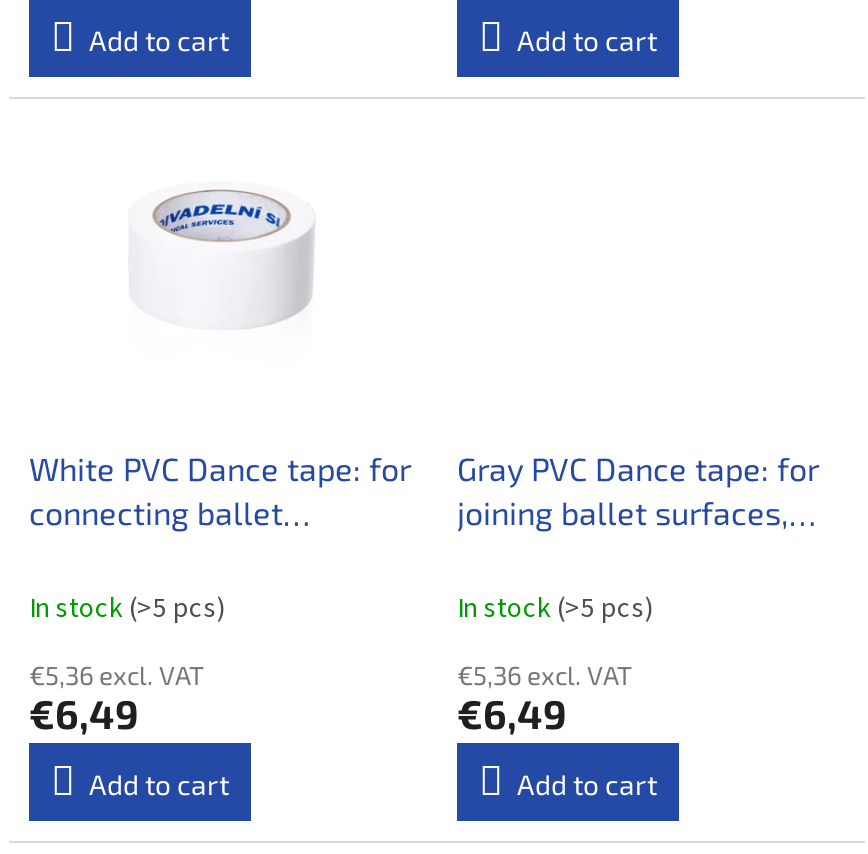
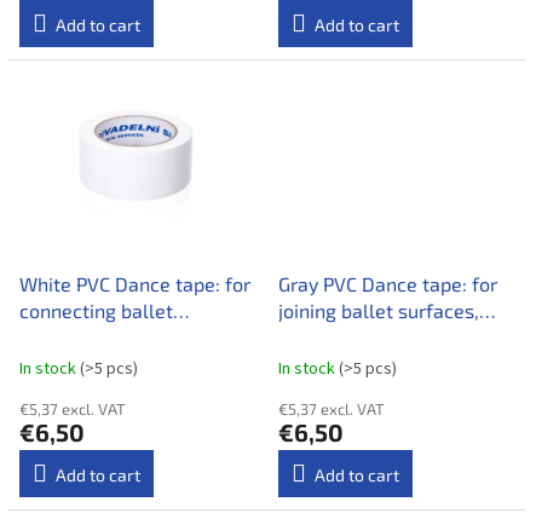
- €5,36 excl. VAT
+ €5,37 excl. VAT

- €5,36 excl. VAT
+ €5,37 excl. VAT

- €6,49
+ €6,50

- €6,49
+ €6,50
